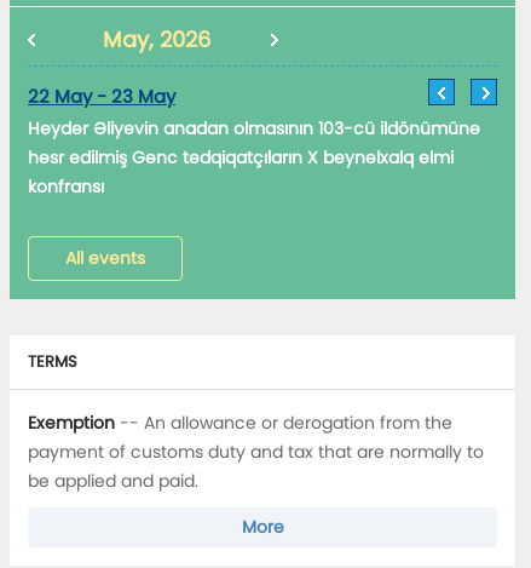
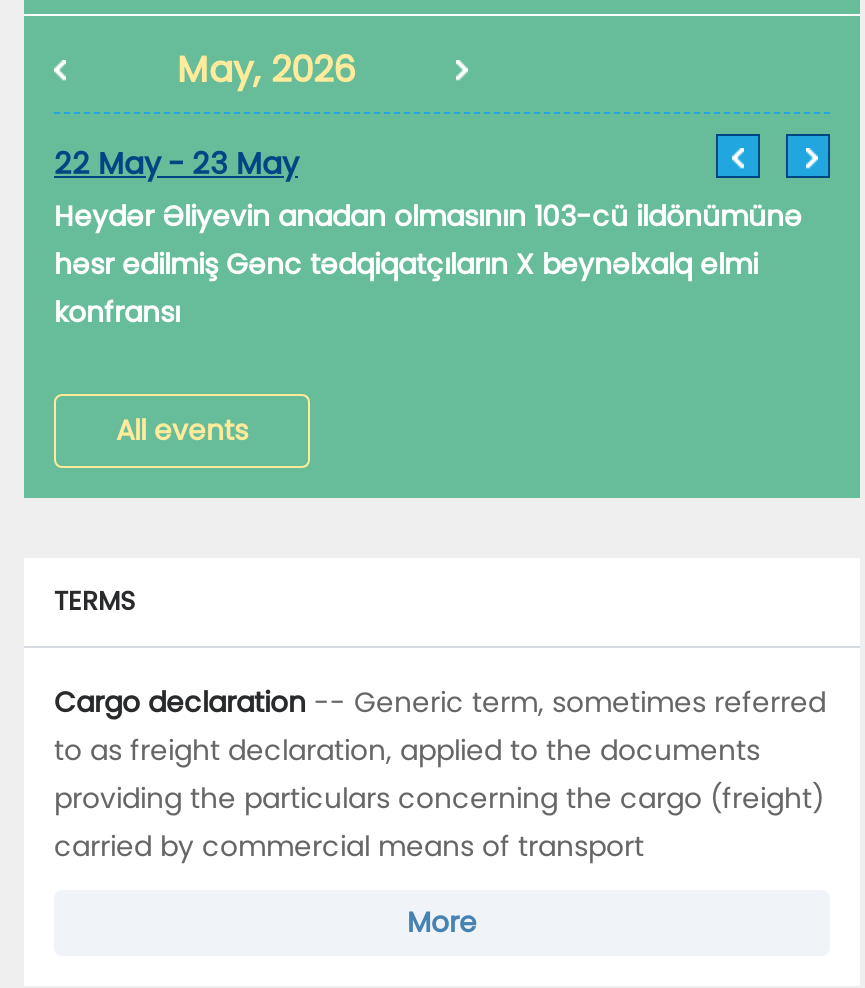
- Exemption -- An allowance or derogation from the
- payment of customs duty and tax that are normally to
- be applied and paid.
+ Cargo declaration -- Generic term, sometimes referred
+ to as freight declaration, applied to the documents
+ providing the particulars concerning the cargo (freight)
+ carried by commercial means of transport
